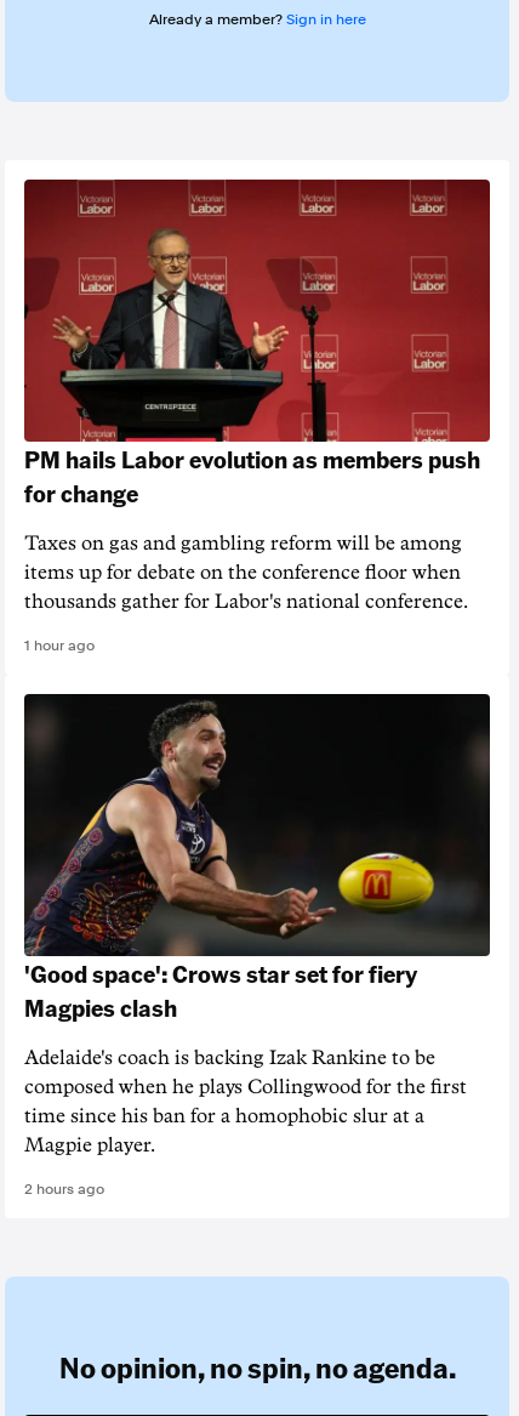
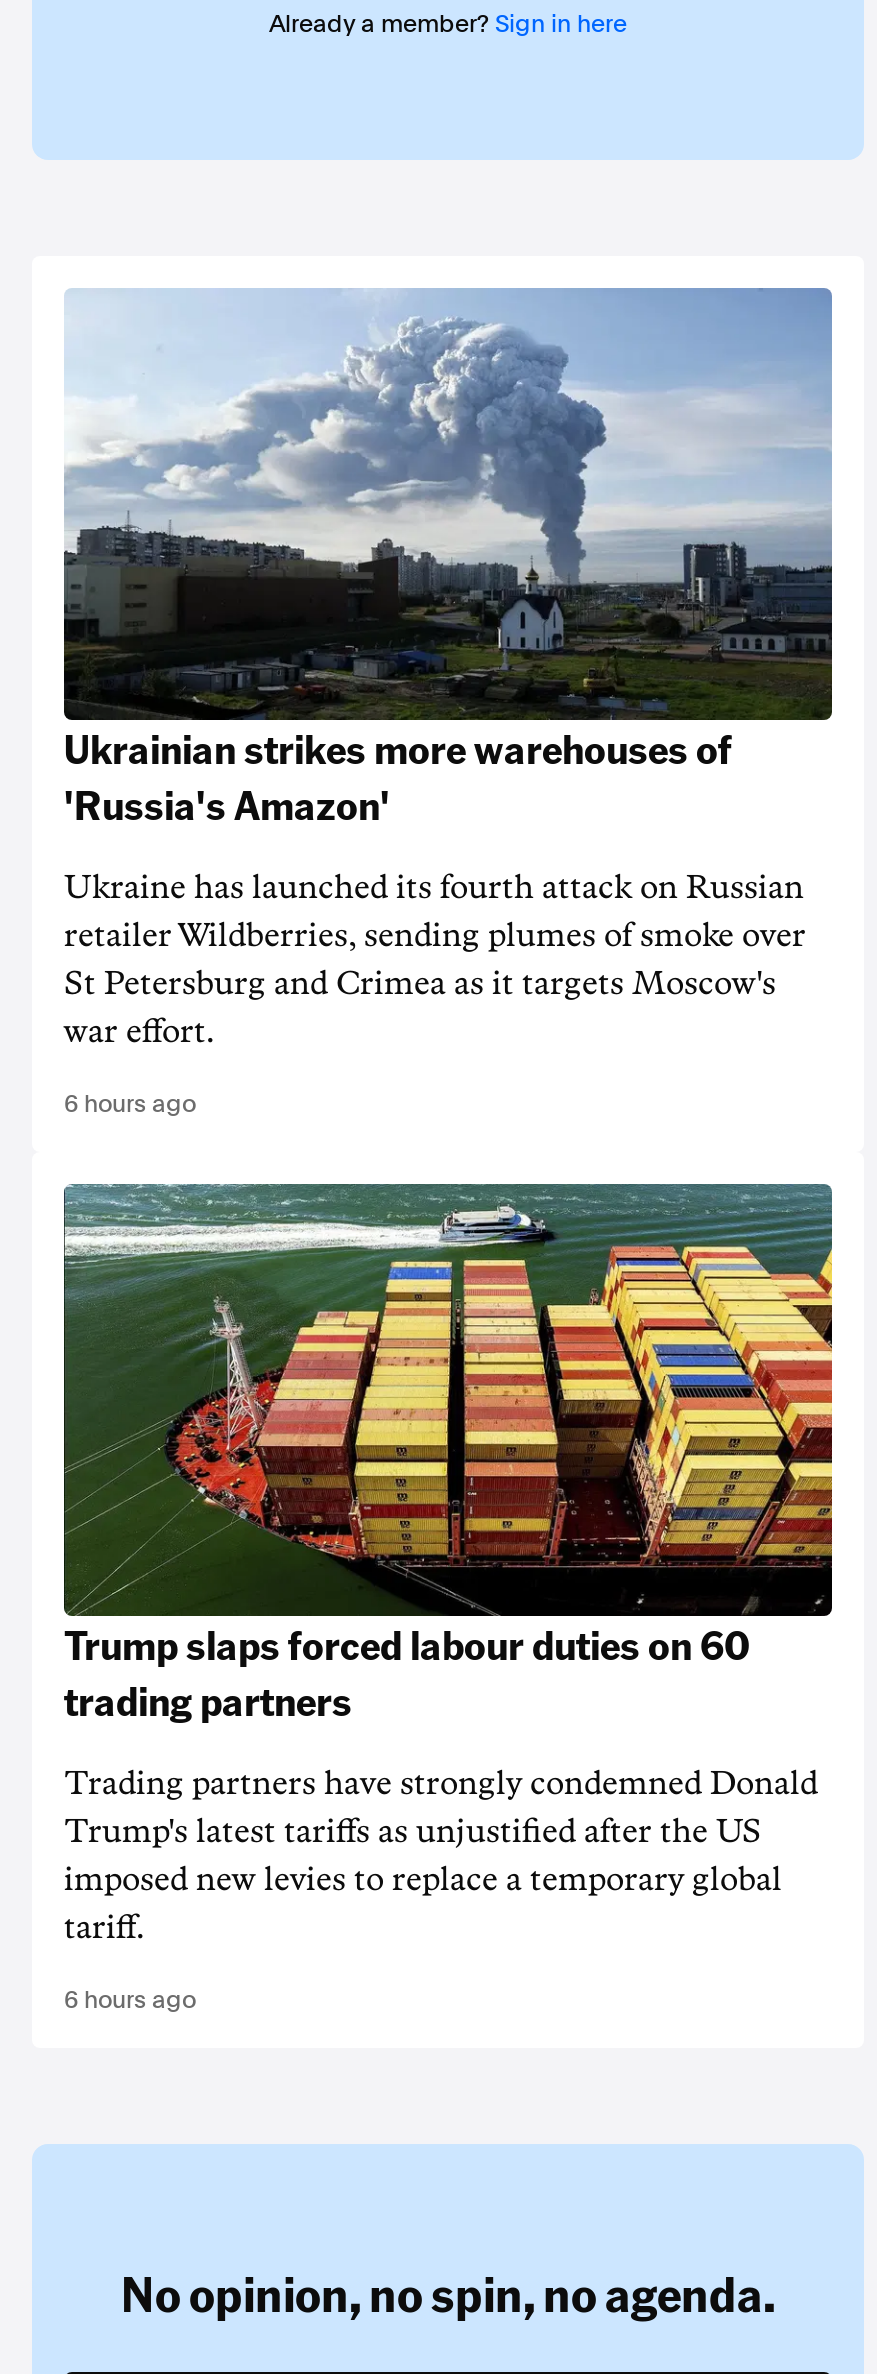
- [image]
- PM hails Labor evolution as members push
- for change
- Taxes on gas and gambling reform will be among
- items up for debate on the conference floor when
- thousands gather for Labor's national conference.
- 1 hour ago
+ [image]
+ Ukrainian strikes more warehouses of
+ 'Russia's Amazon'
+ Ukraine has launched its fourth attack on Russian
+ retailer Wildberries, sending plumes of smoke over
+ St Petersburg and Crimea as it targets Moscow's
+ war effort.
+ 6 hours ago

- [image]
- 'Good space': Crows star set for fiery
- Magpies clash
- Adelaide's coach is backing Izak Rankine to be
- composed when he plays Collingwood for the first
- time since his ban for a homophobic slur at a
- Magpie player.
- 2 hours ago
+ [image]
+ Trump slaps forced labour duties on 60
+ trading partners
+ Trading partners have strongly condemned Donald
+ Trump's latest tariffs as unjustified after the US
+ imposed new levies to replace a temporary global
+ tariff.
+ 6 hours ago
